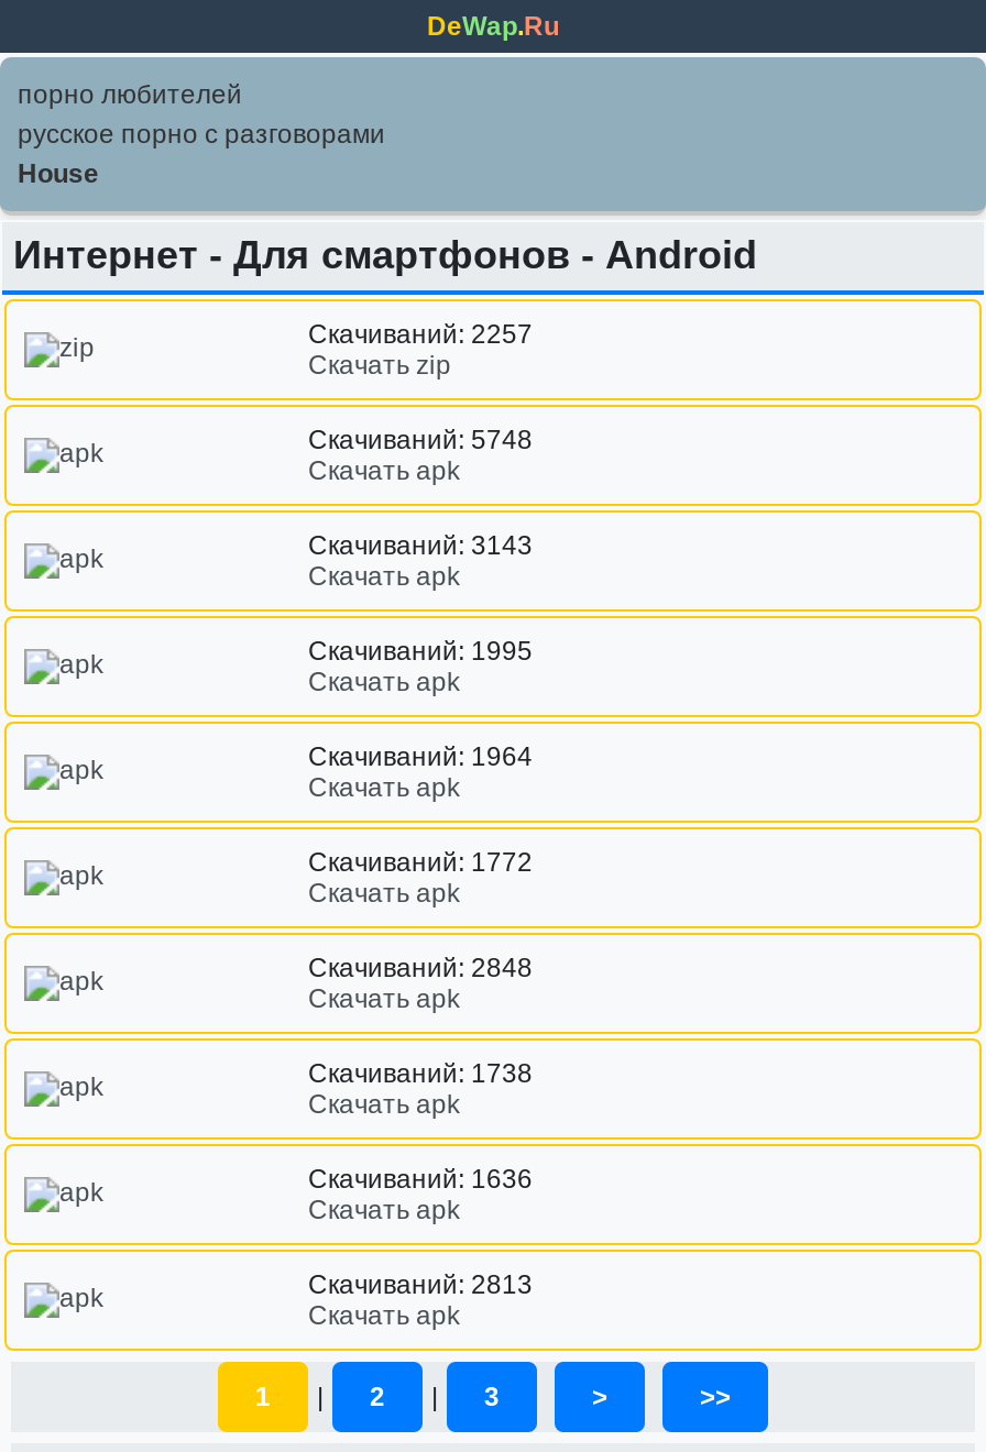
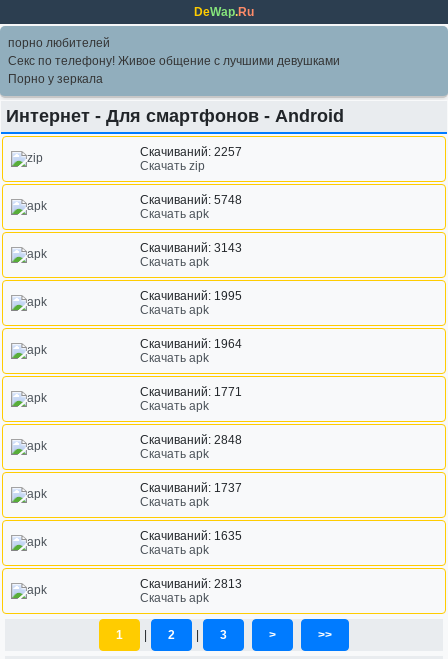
- русское порно с разговорами
- House
+ Секс по телефону! Живое общение с лучшими девушками
+ Порно у зеркала

- Скачиваний: 1772
+ Скачиваний: 1771

- Скачиваний: 1738
+ Скачиваний: 1737

- Скачиваний: 1636
+ Скачиваний: 1635
